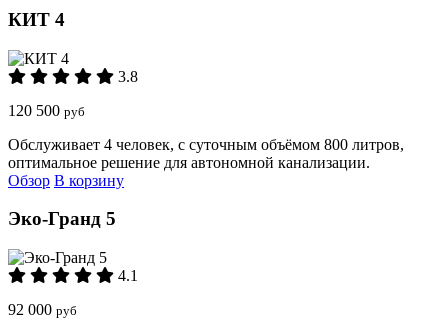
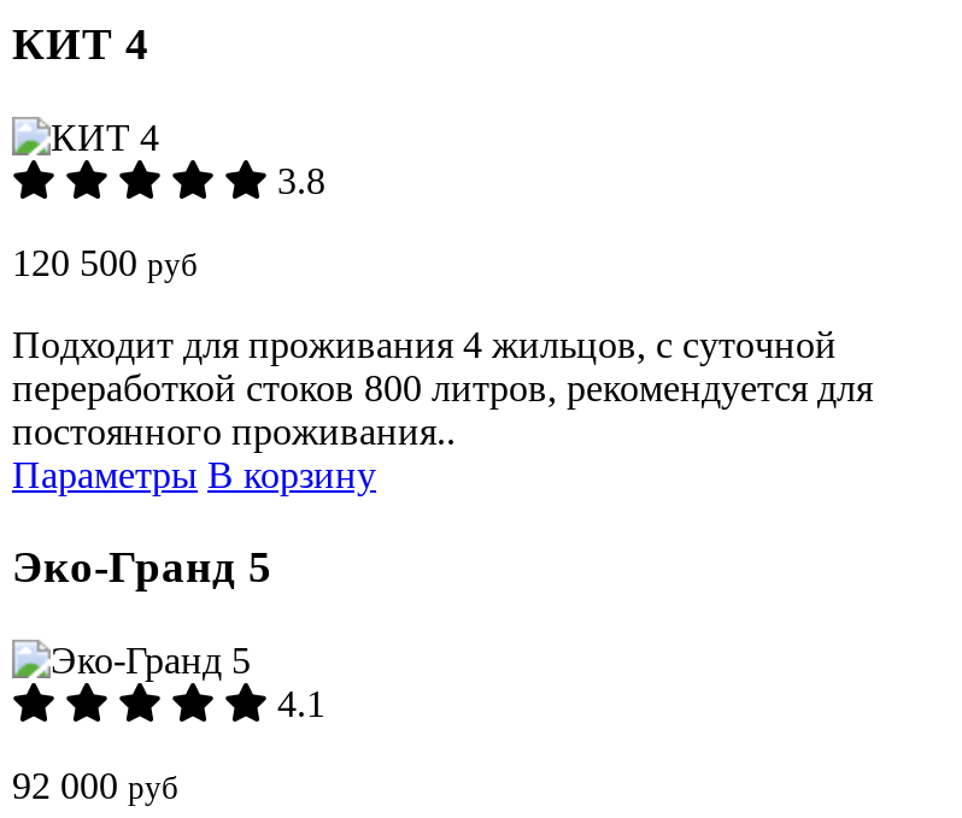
- Обслуживает 4 человек, с суточным объёмом 800 литров,
- оптимальное решение для автономной канализации.
- Обзор В корзину
+ Подходит для проживания 4 жильцов, с суточной
+ переработкой стоков 800 литров, рекомендуется для
+ постоянного проживания..
+ Параметры В корзину
